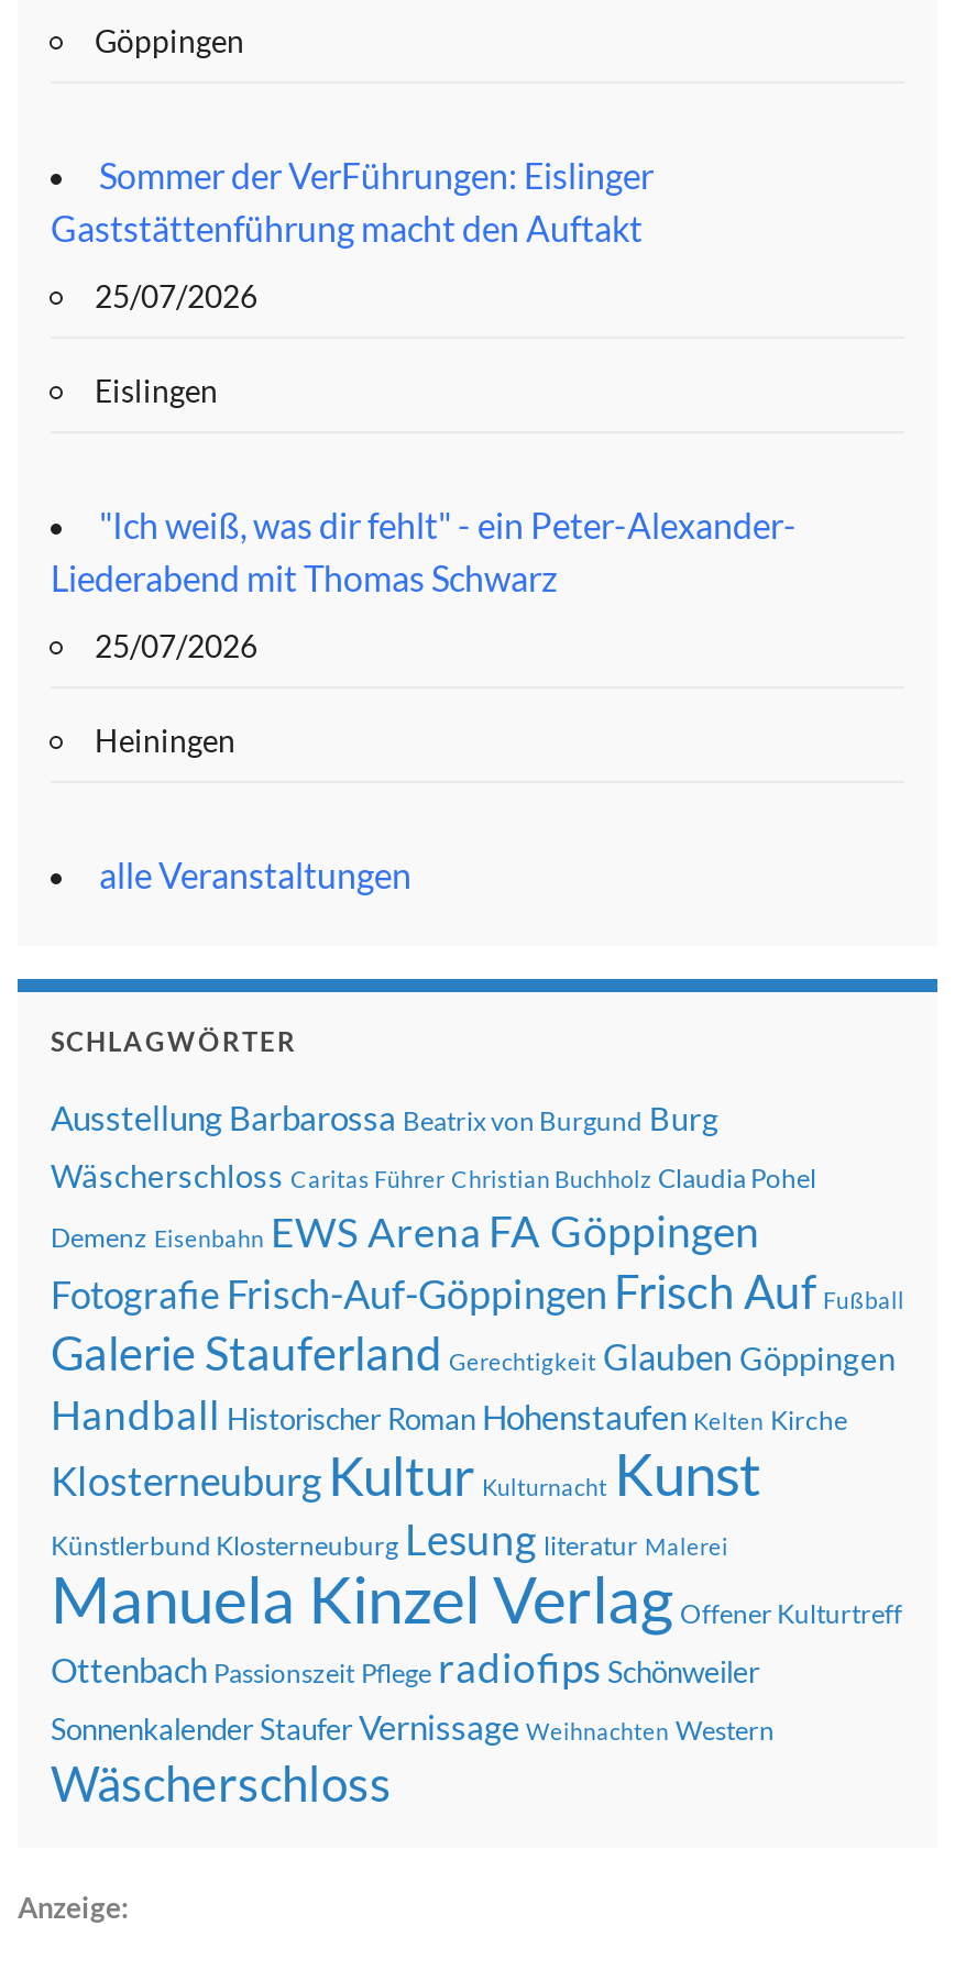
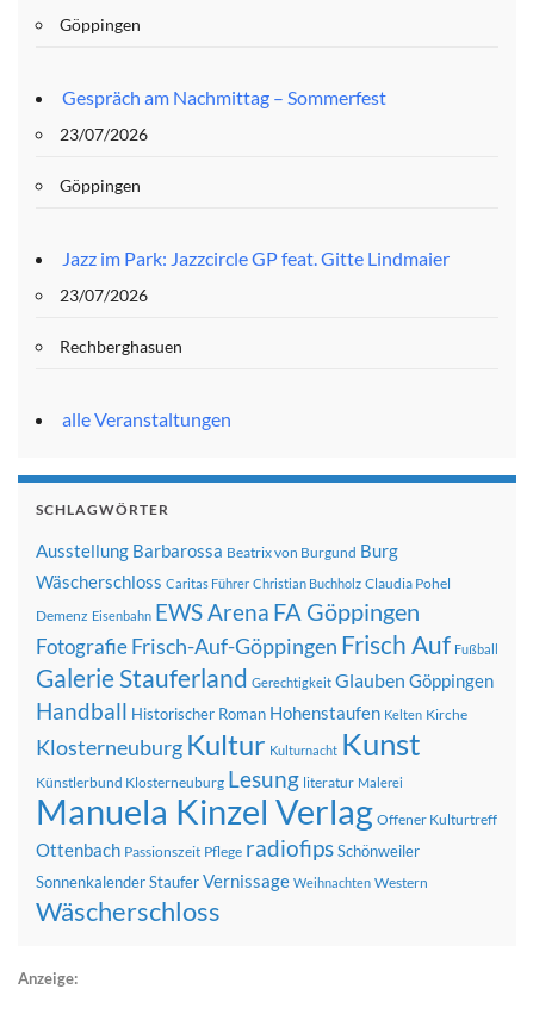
- Sommer der VerFührungen: Eislinger
- Gaststättenführung macht den Auftakt
+ Gespräch am Nachmittag – Sommerfest

- 25/07/2026
+ 23/07/2026

- Eislingen
+ Göppingen

- "Ich weiß, was dir fehlt" - ein Peter-Alexander-
- Liederabend mit Thomas Schwarz
+ Jazz im Park: Jazzcircle GP feat. Gitte Lindmaier

- 25/07/2026
+ 23/07/2026

- Heiningen
+ Rechberghasuen
